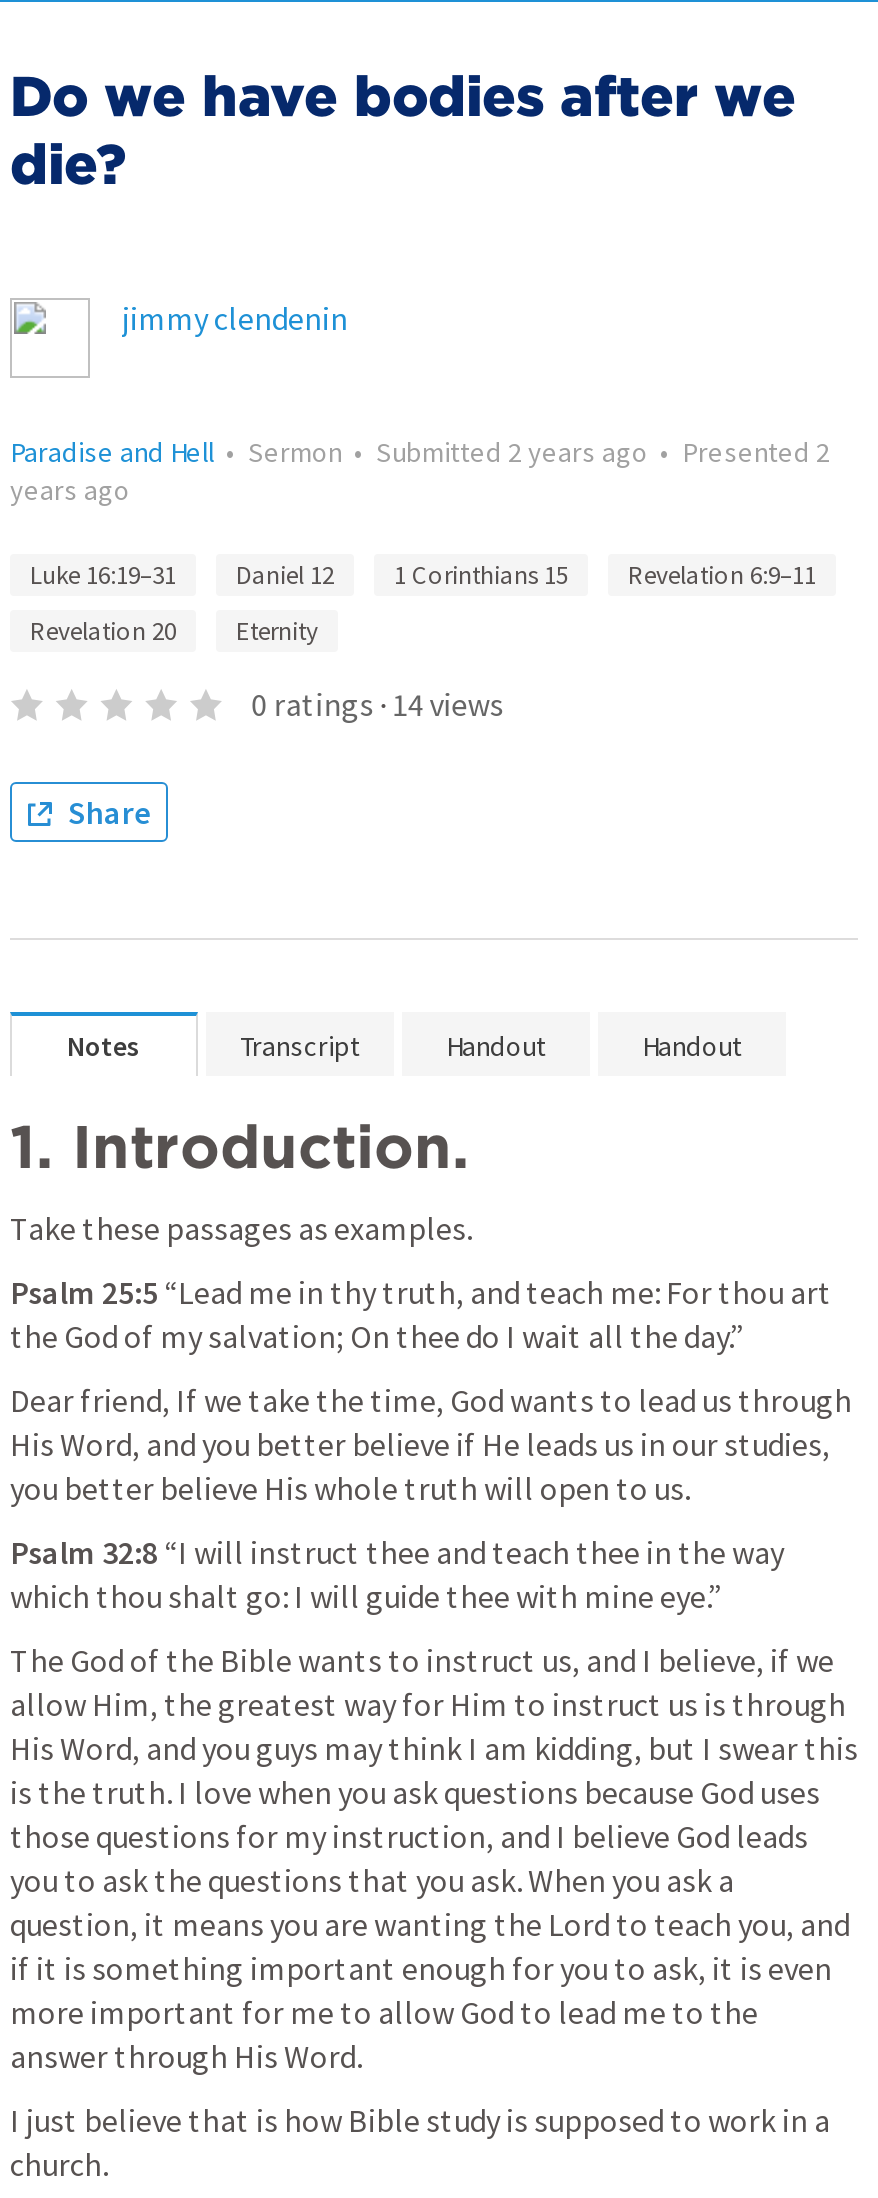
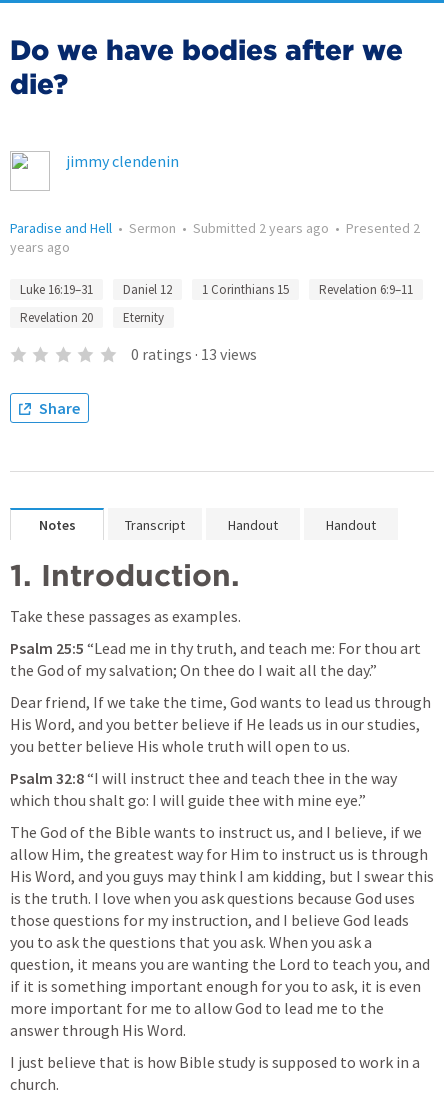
- 0 ratings · 14 views
+ 0 ratings · 13 views
